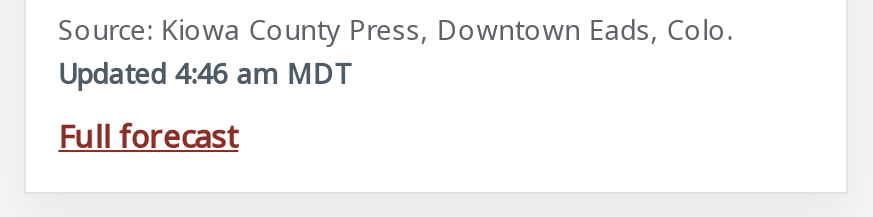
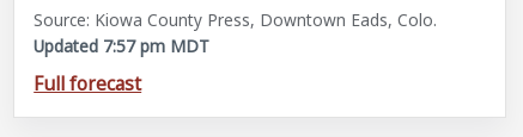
- Updated 4:46 am MDT
+ Updated 7:57 pm MDT
